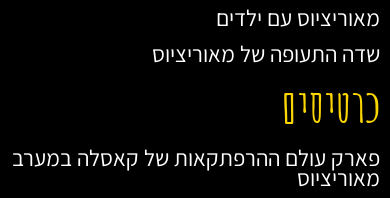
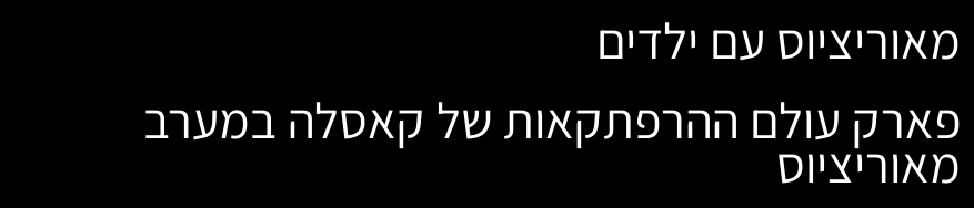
- שדה התעופה של מאוריציוס
- כרטיסים
